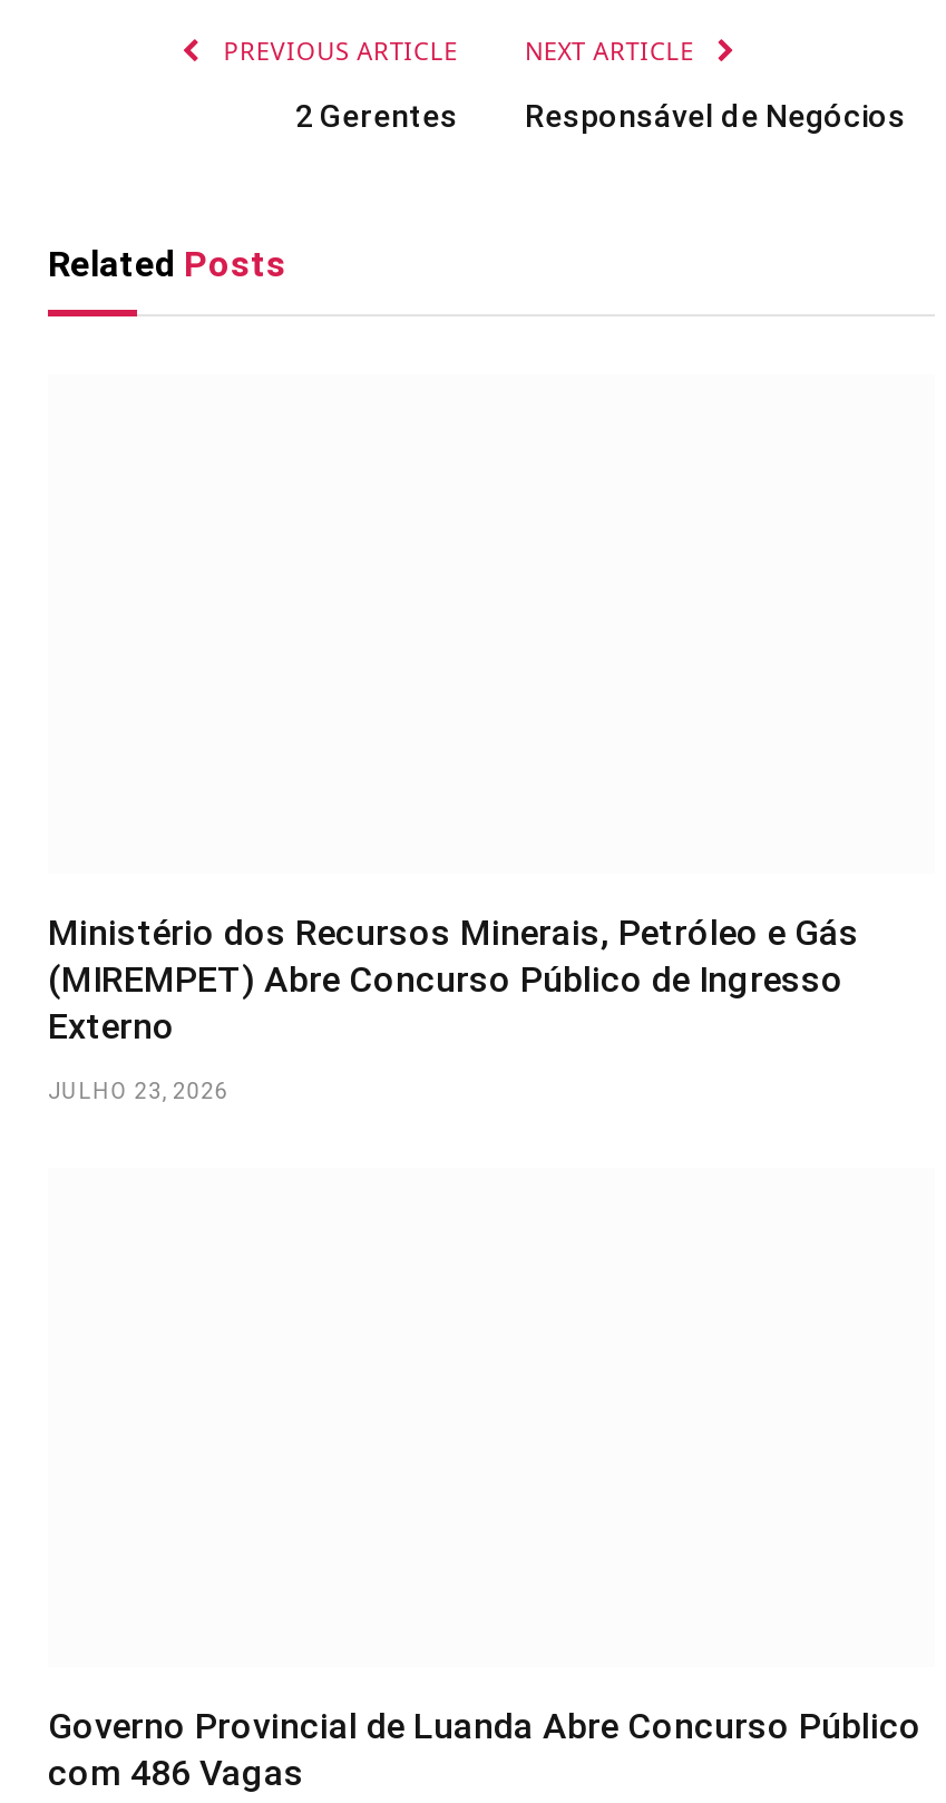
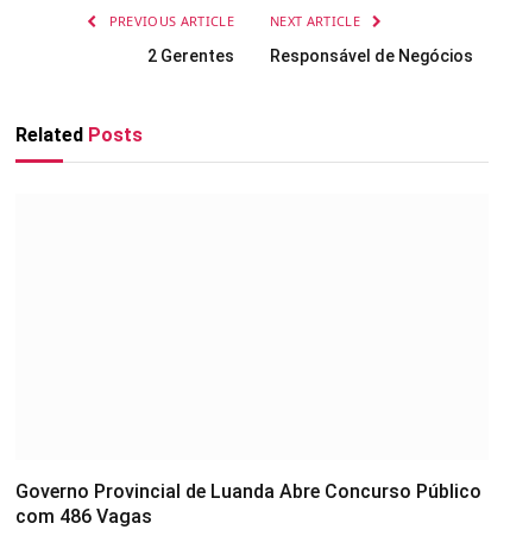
- Ministério dos Recursos Minerais, Petróleo e Gás
- (MIREMPET) Abre Concurso Público de Ingresso
- Externo
- JULHO 23, 2026
